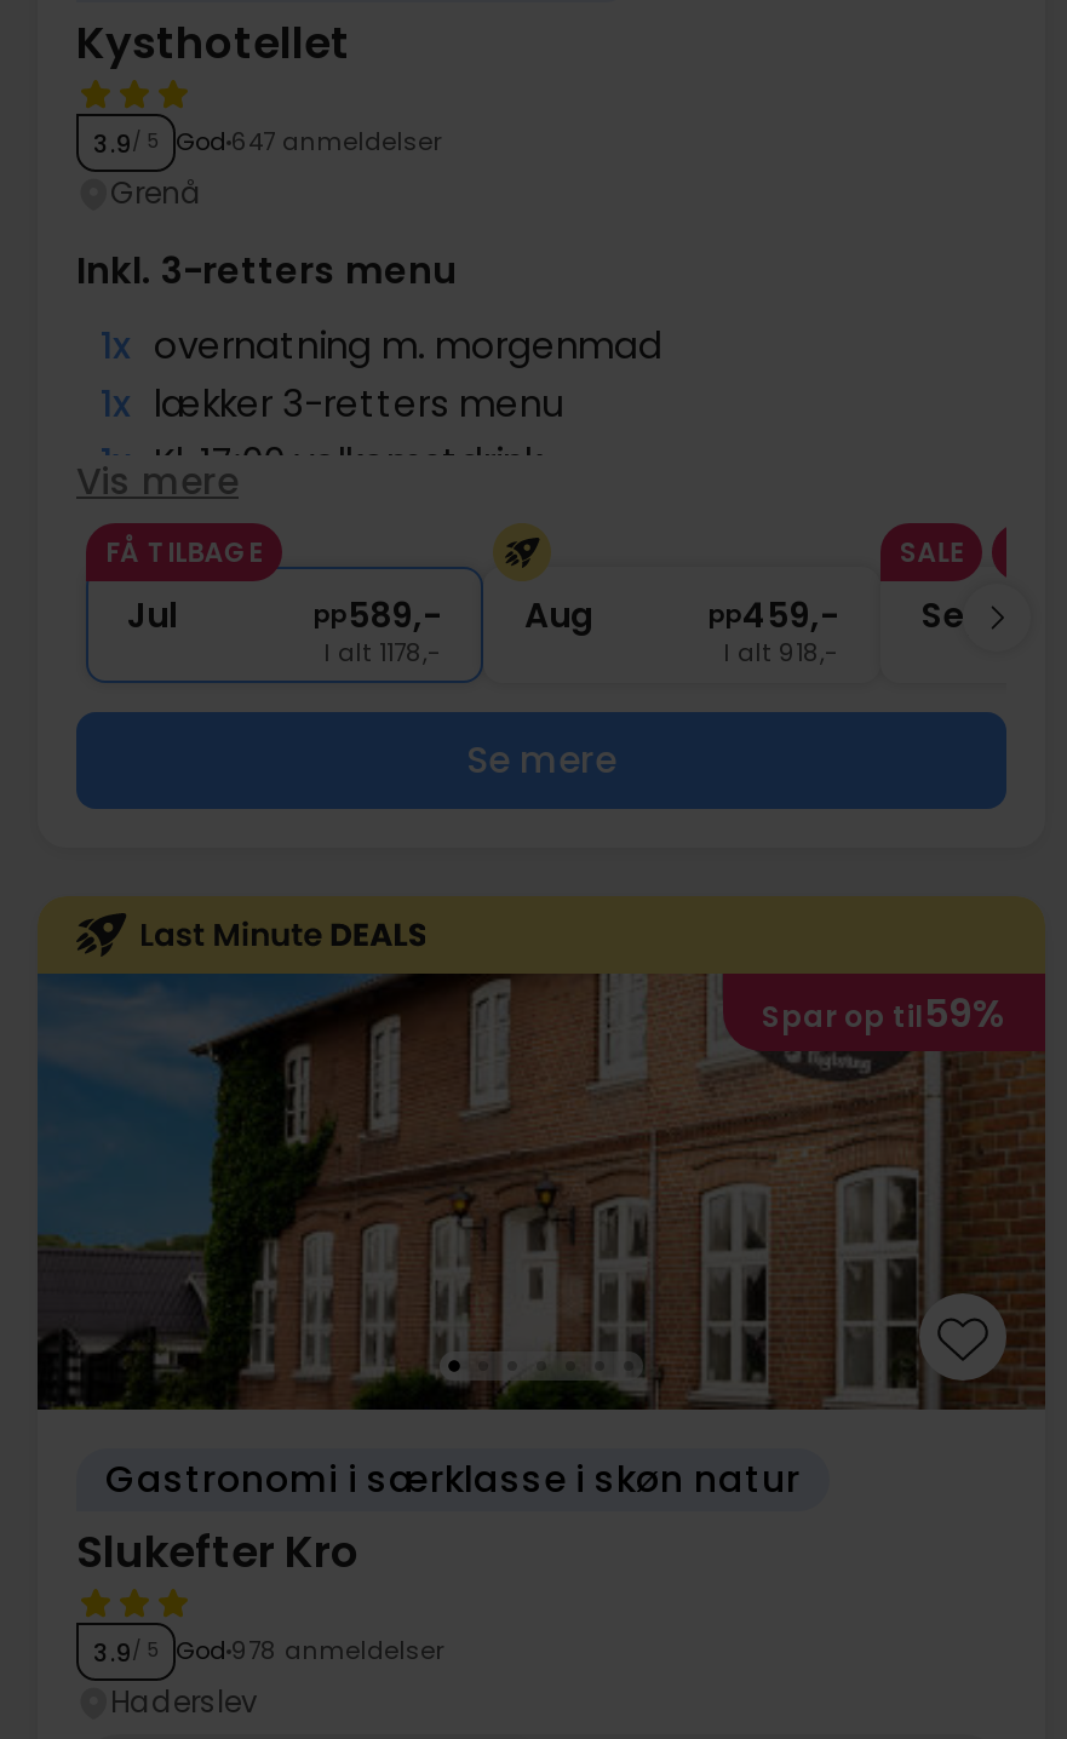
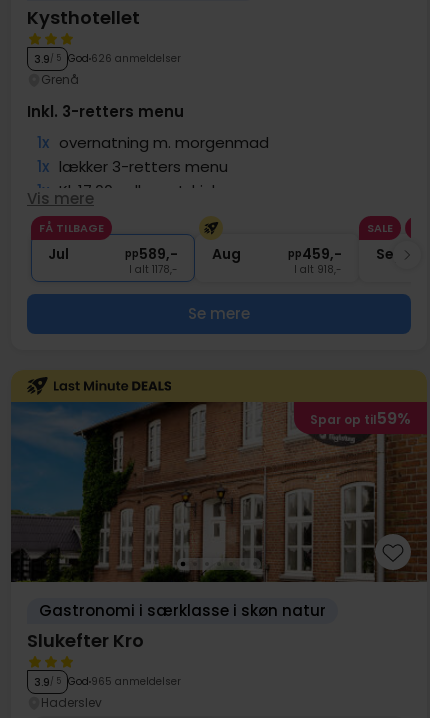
- 3.9/ 5 God 647 anmeldelser
+ 3.9/ 5 God 626 anmeldelser

- 3.9/ 5 God 978 anmeldelser
+ 3.9/ 5 God 965 anmeldelser
